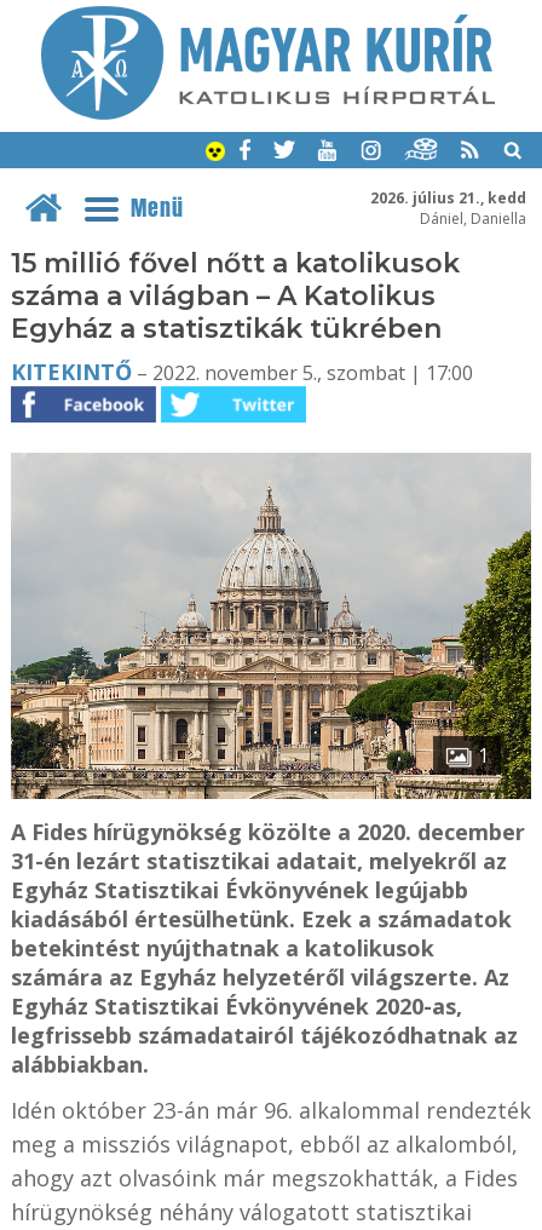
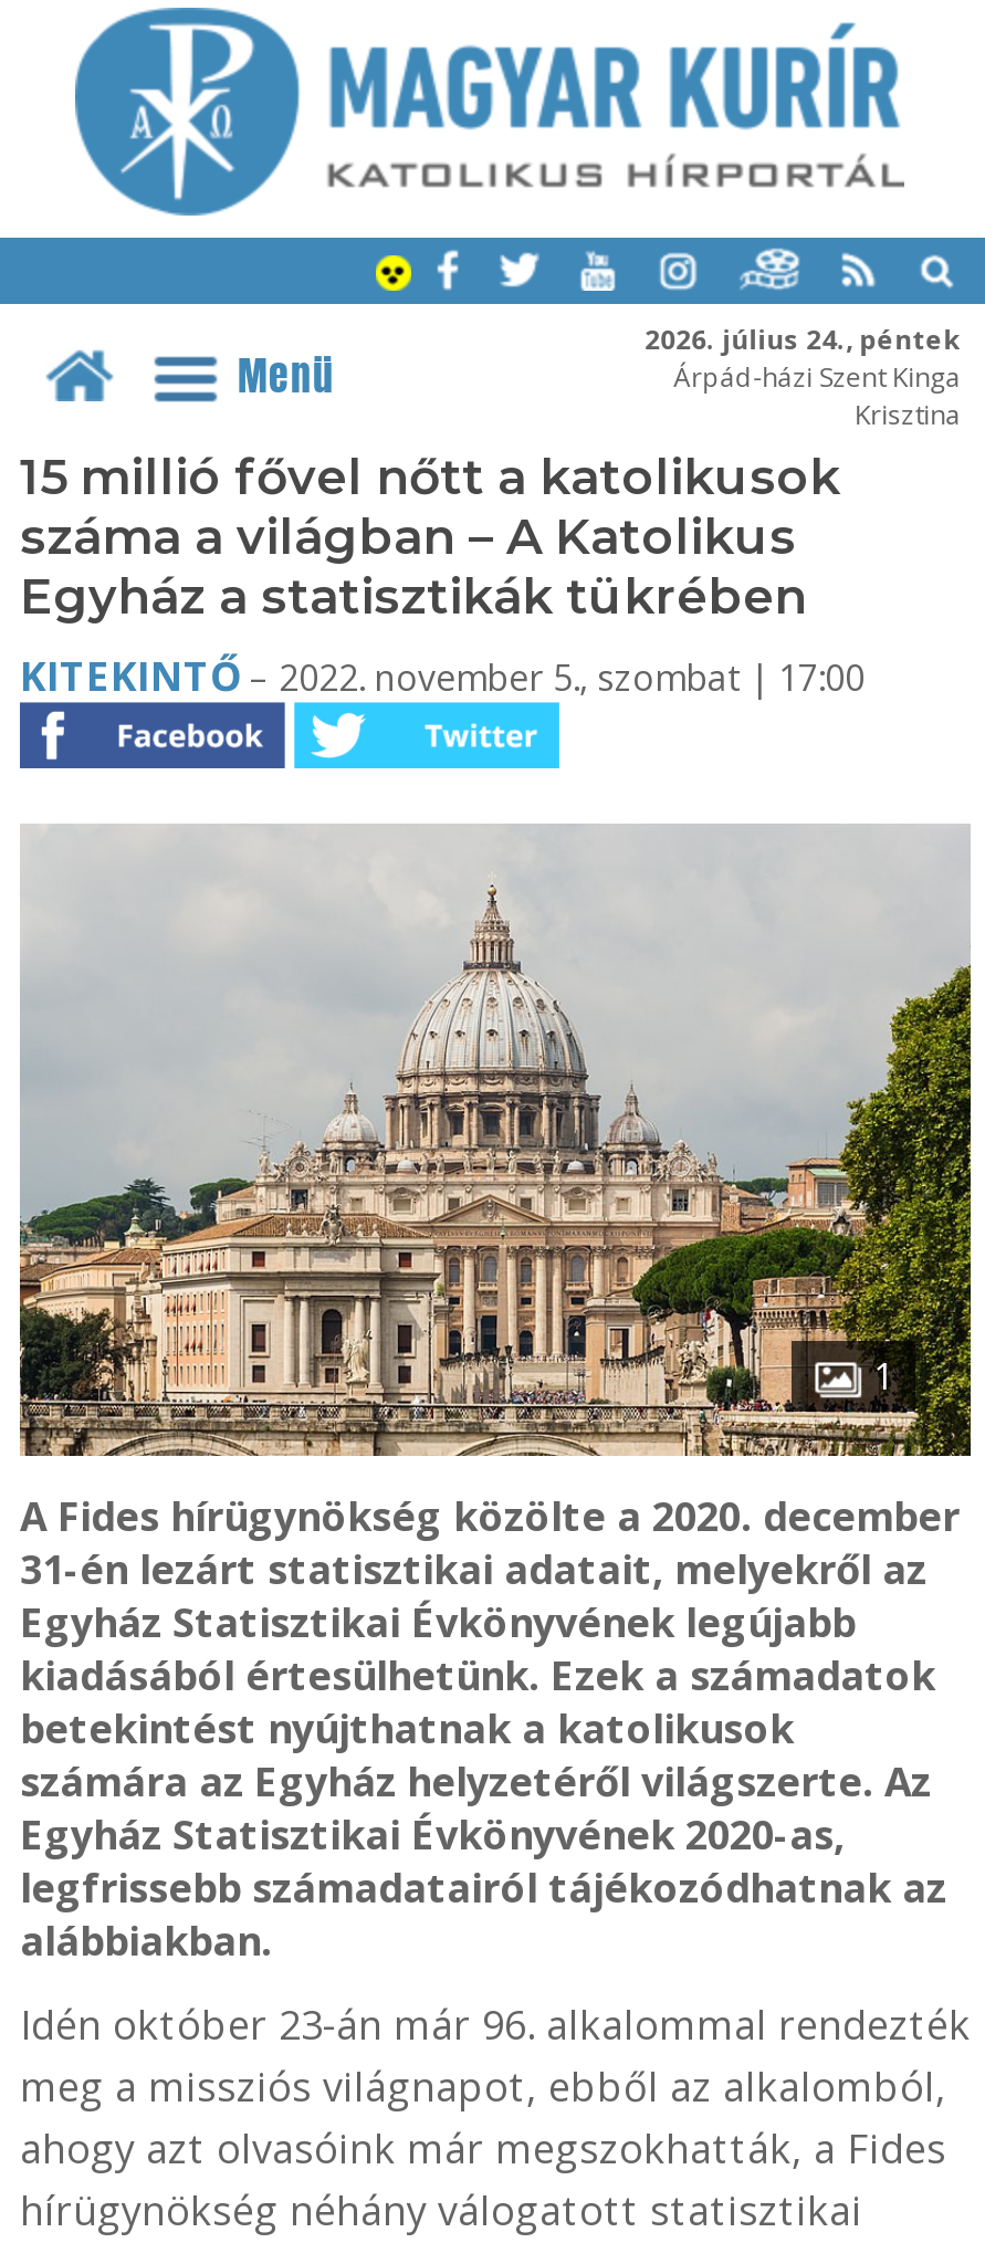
- 2026. július 21., kedd
- Dániel, Daniella
+ 2026. július 24., péntek
+ Árpád-házi Szent Kinga
+ Krisztina
